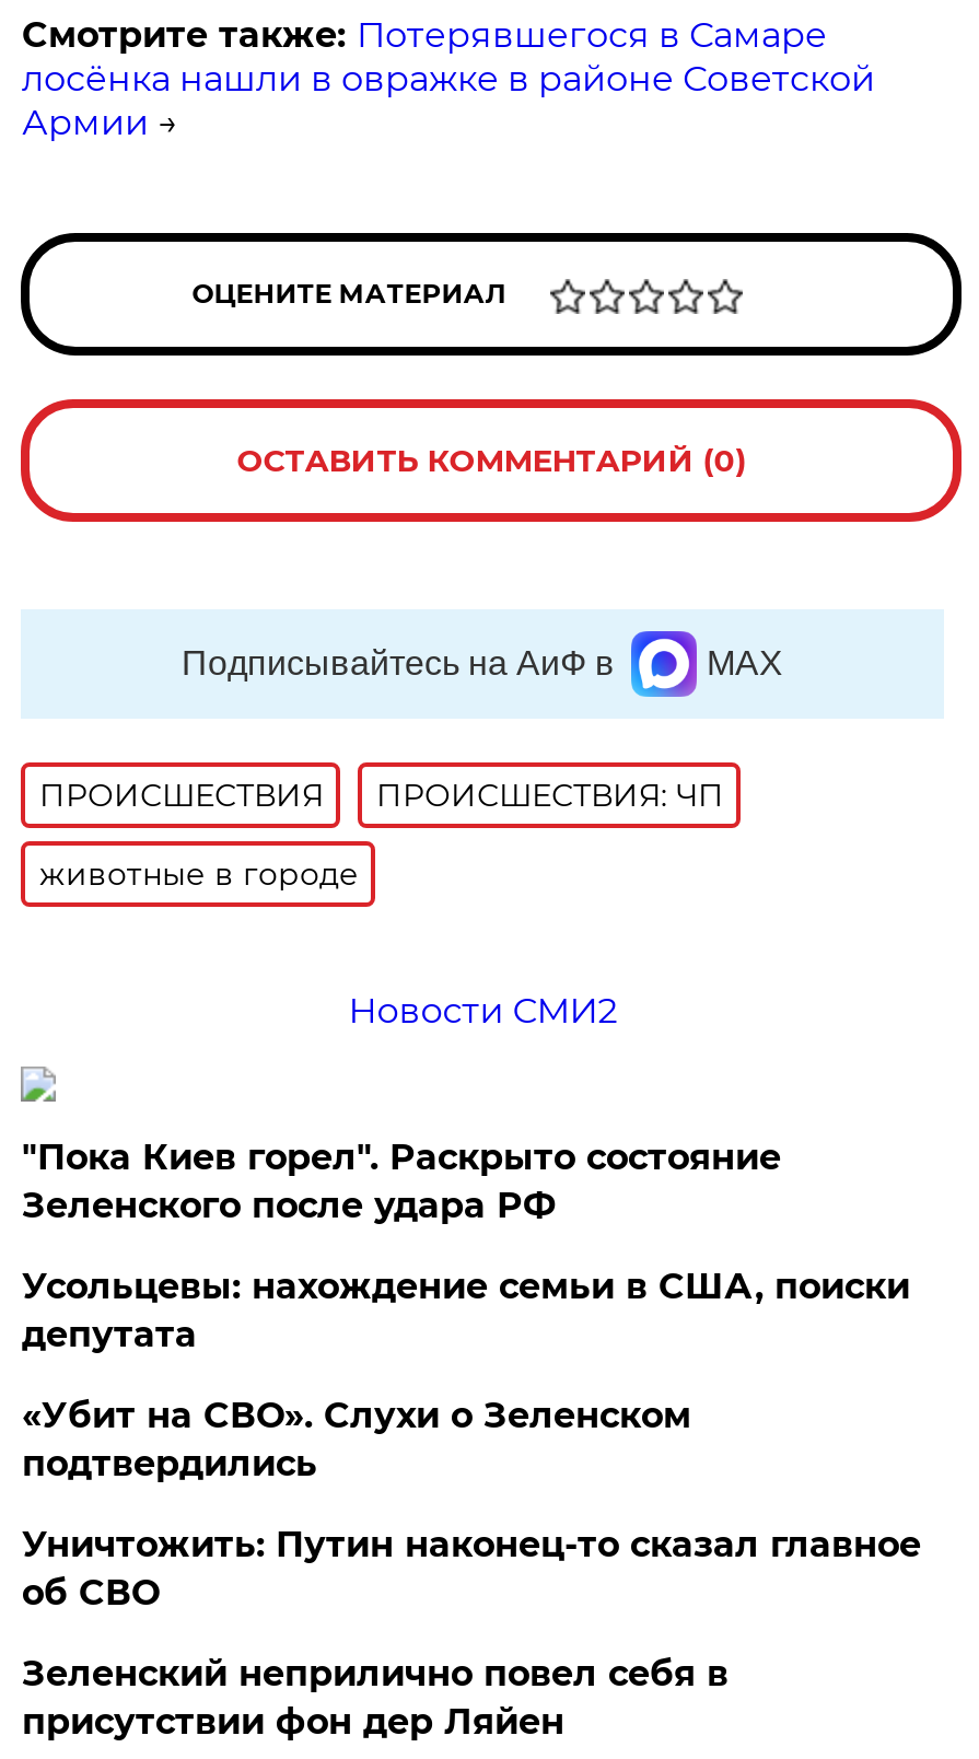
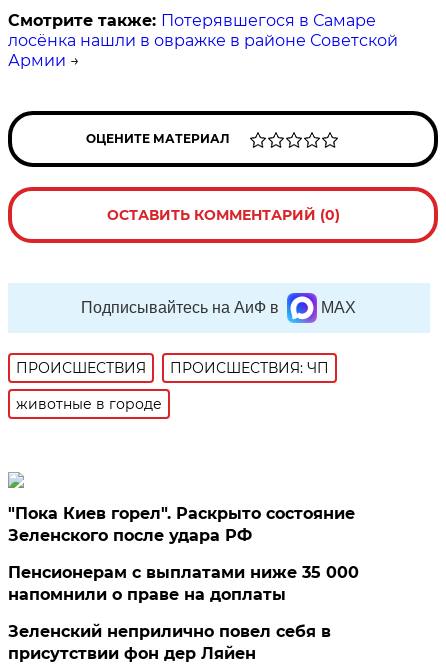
- Новости СМИ2

- Усольцевы: нахождение семьи в США, поиски
- депутата
- «Убит на СВО». Слухи о Зеленском
- подтвердились
- Уничтожить: Путин наконец-то сказал главное
- об СВО
+ Пенсионерам с выплатами ниже 35 000
+ напомнили о праве на доплаты
